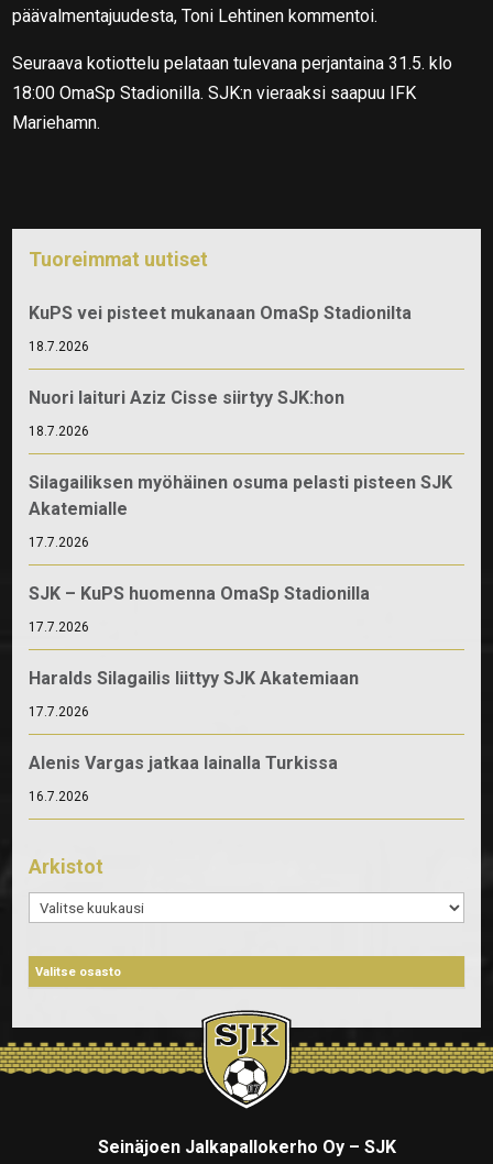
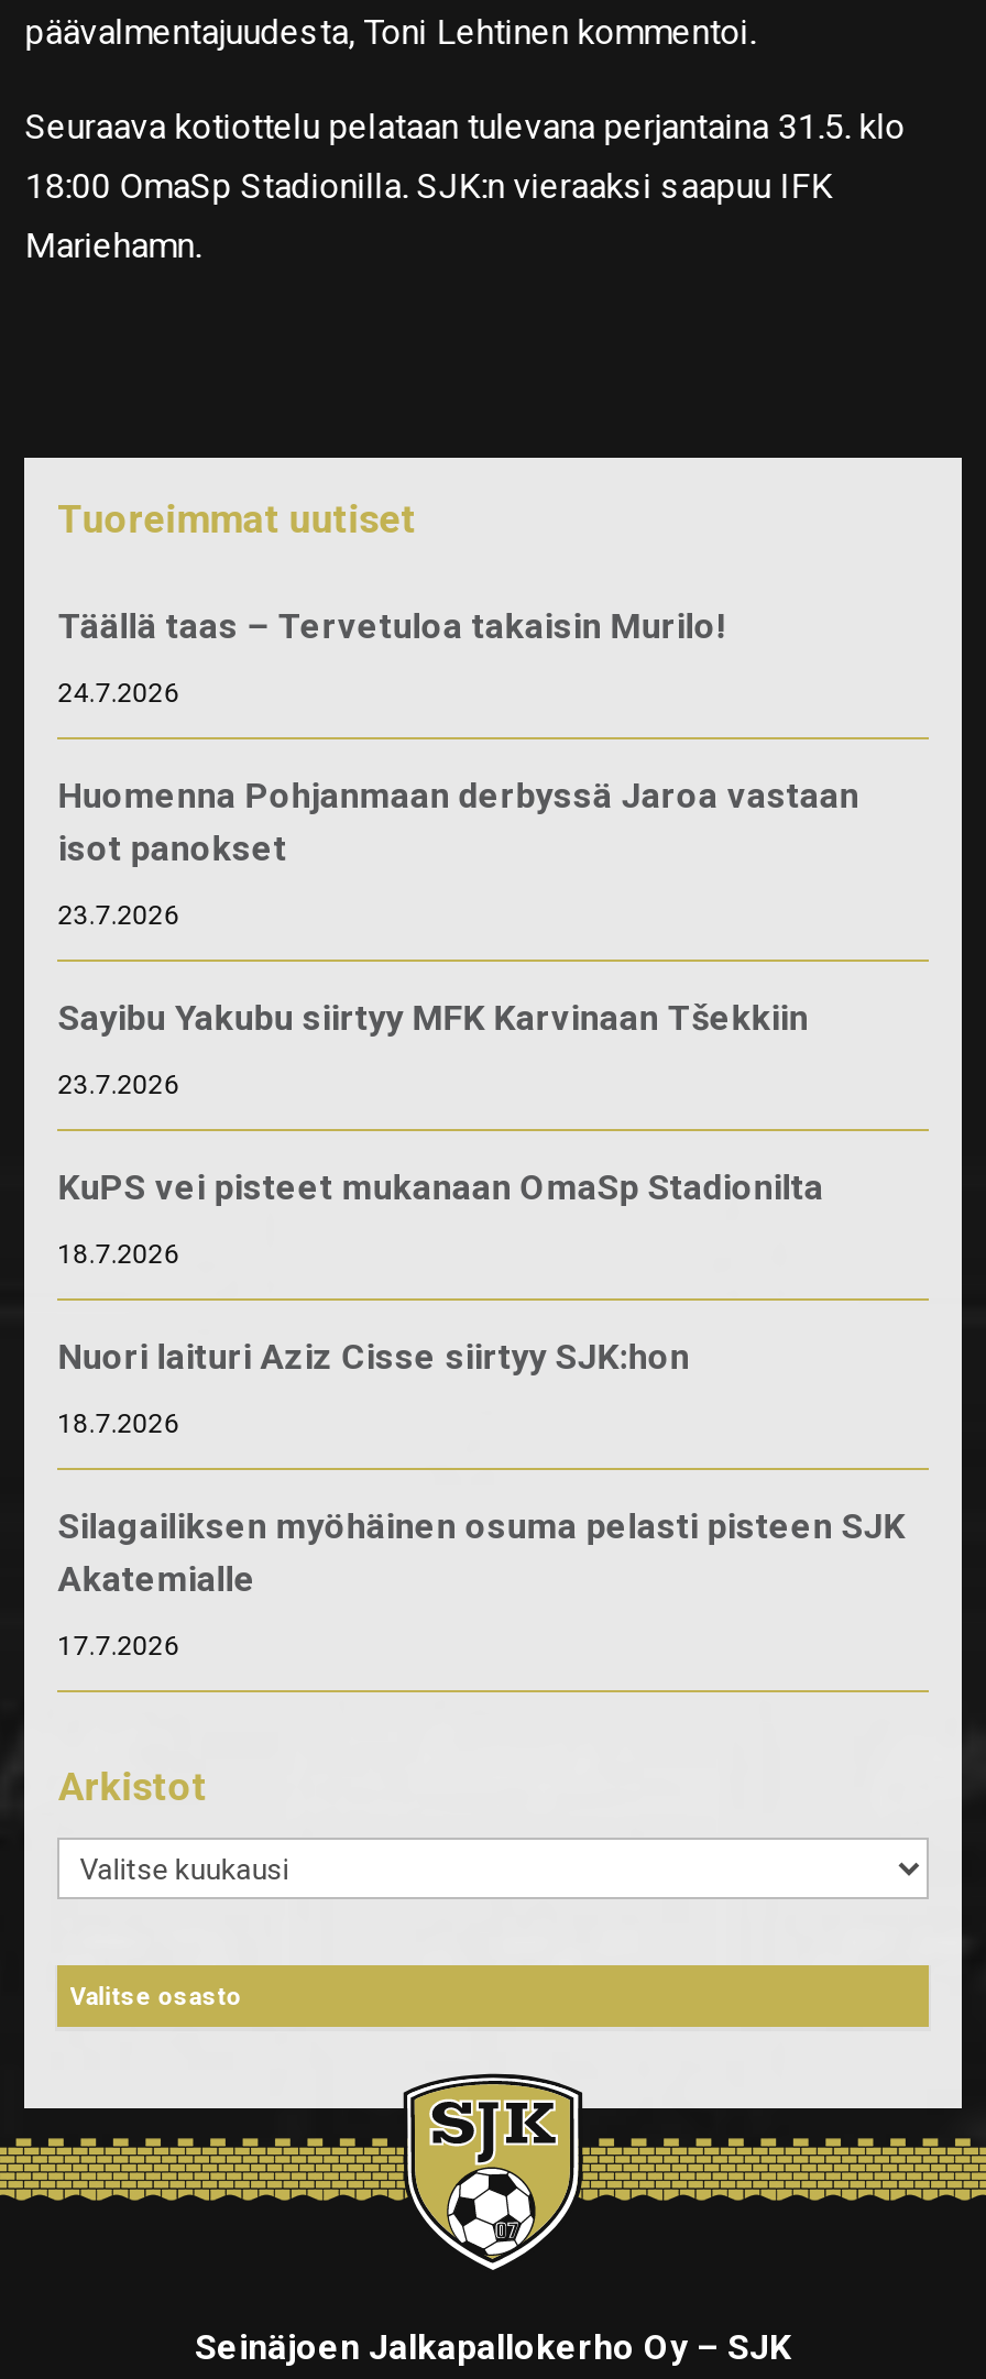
+ Täällä taas – Tervetuloa takaisin Murilo!
+ 24.7.2026
+ Huomenna Pohjanmaan derbyssä Jaroa vastaan
+ isot panokset
+ 23.7.2026
+ Sayibu Yakubu siirtyy MFK Karvinaan Tšekkiin
+ 23.7.2026

moved down: KuPS vei pisteet mukanaan OmaSp Stadionilta | 18.7.2026 | Nuori laituri Aziz Cisse siirtyy SJK:hon | 18.7.2026 | Silagailiksen myöhäinen osuma pelasti pisteen SJK | Akatemialle | 17.7.2026

- SJK – KuPS huomenna OmaSp Stadionilla
- 17.7.2026
- Haralds Silagailis liittyy SJK Akatemiaan
- 17.7.2026
- Alenis Vargas jatkaa lainalla Turkissa
- 16.7.2026
